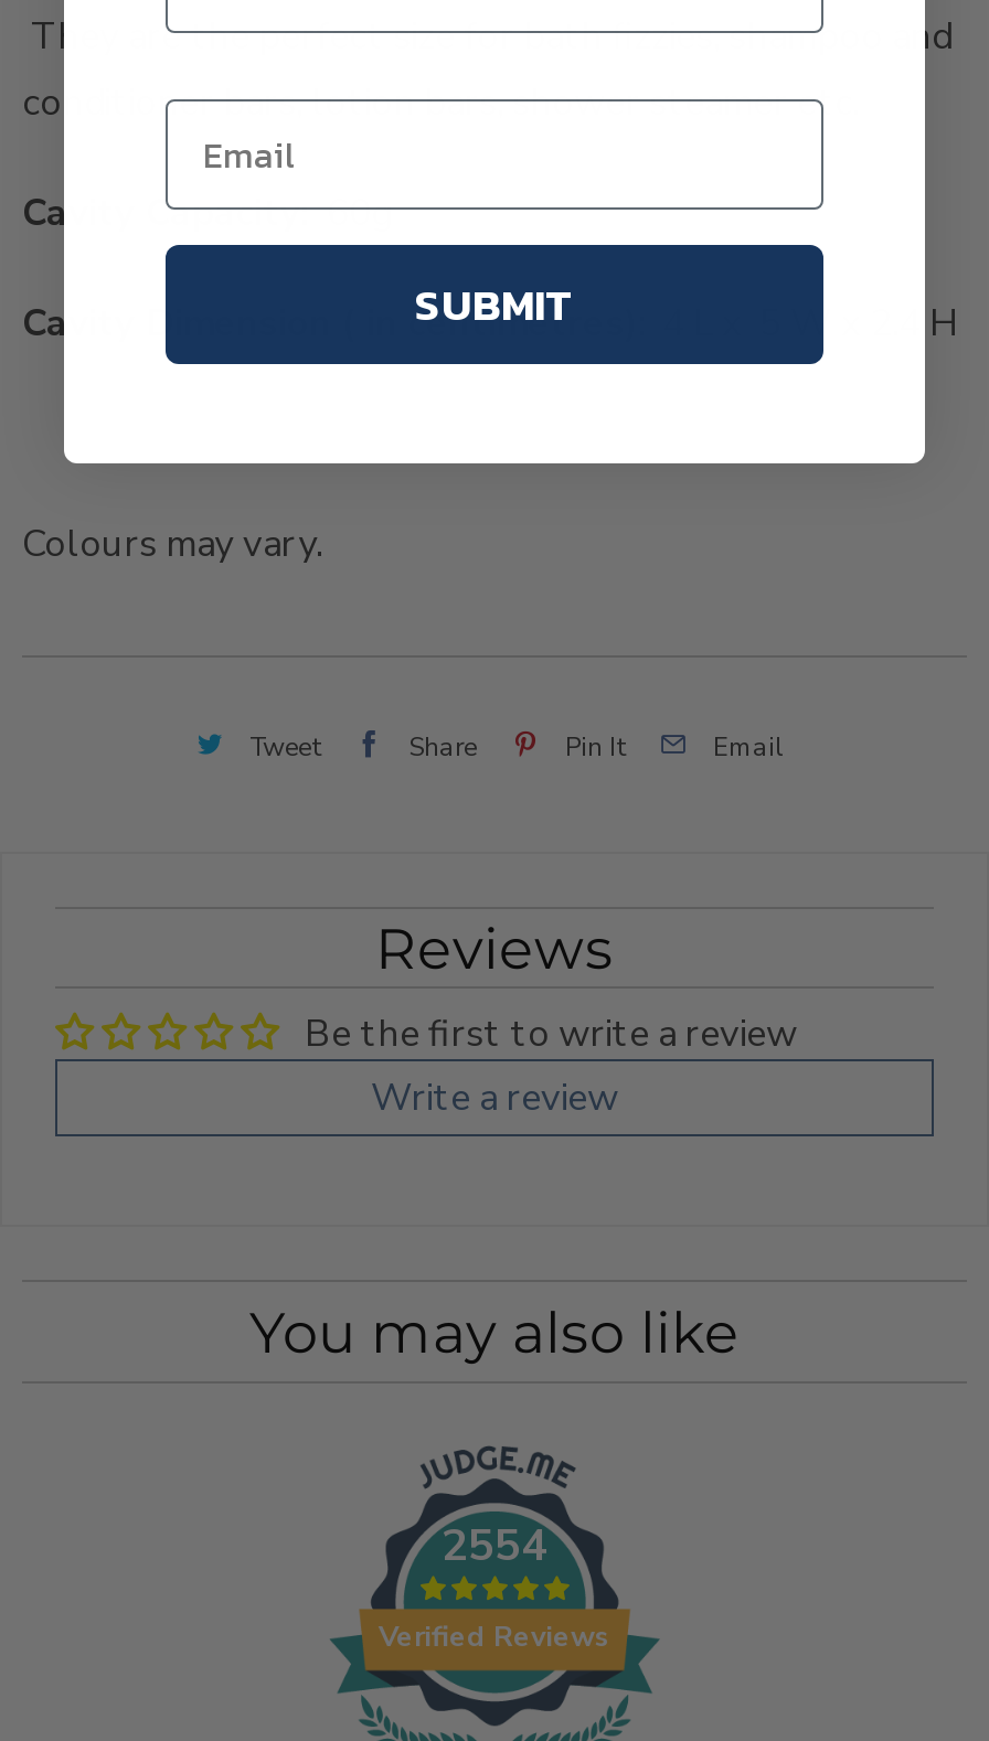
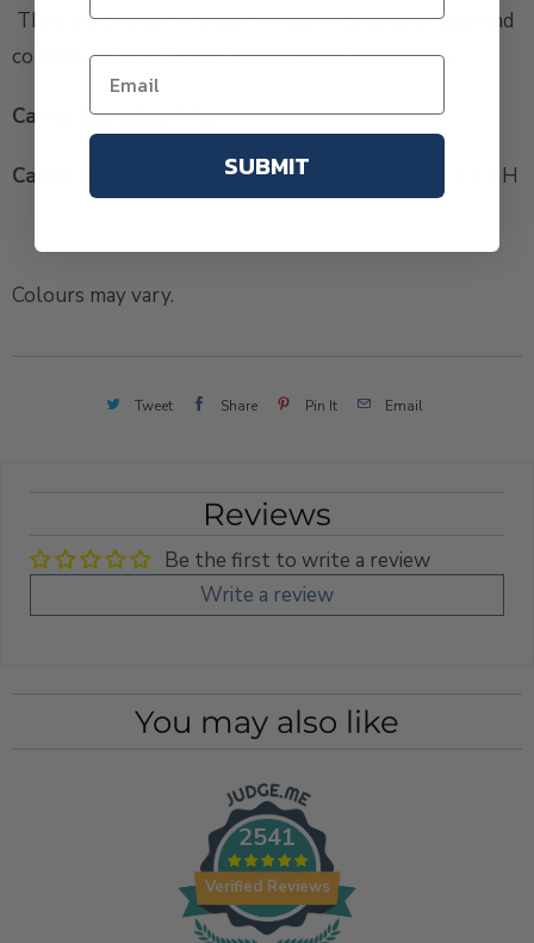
- 2554
+ 2541
